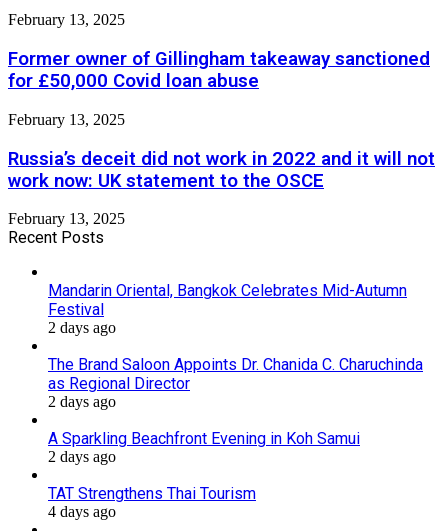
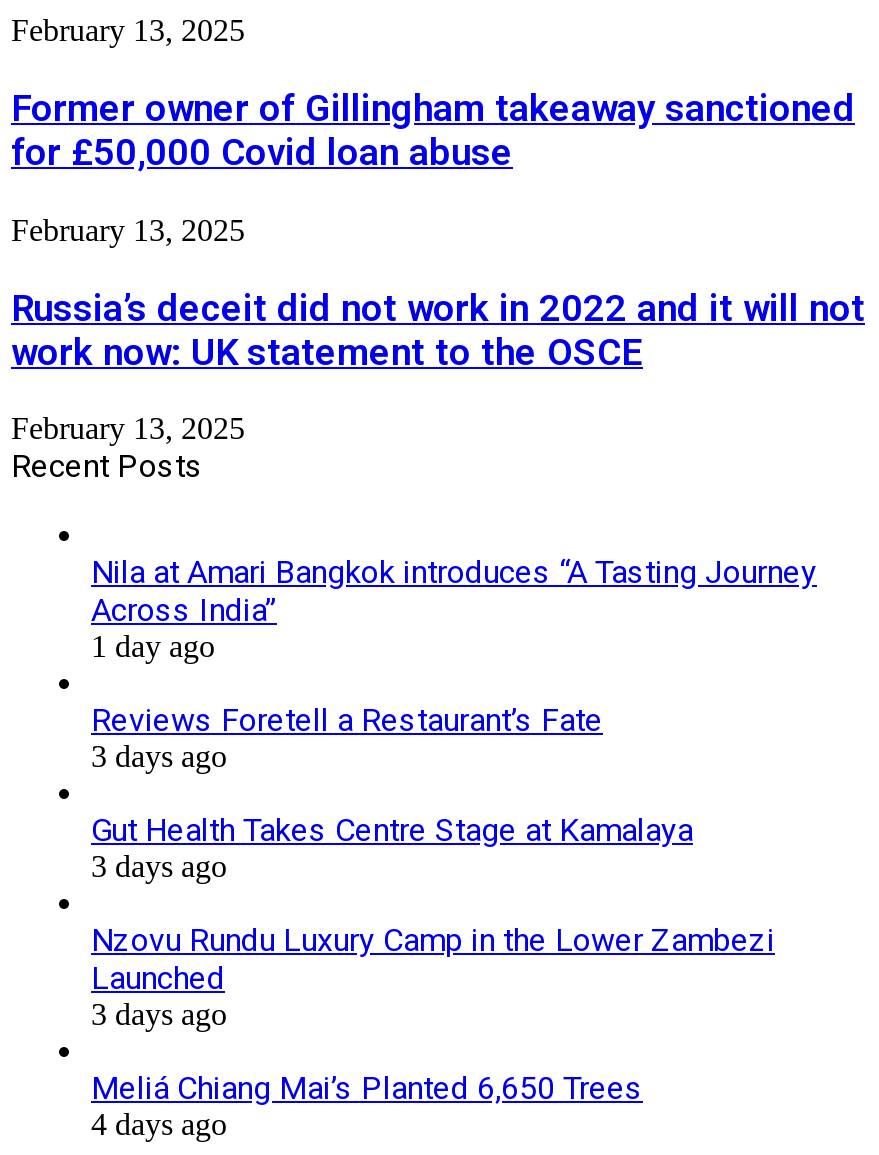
- Mandarin Oriental, Bangkok Celebrates Mid-Autumn
- Festival
- 2 days ago
- The Brand Saloon Appoints Dr. Chanida C. Charuchinda
- as Regional Director
- 2 days ago
- A Sparkling Beachfront Evening in Koh Samui
- 2 days ago
- TAT Strengthens Thai Tourism
+ Nila at Amari Bangkok introduces “A Tasting Journey
+ Across India”
+ 1 day ago
+ Reviews Foretell a Restaurant’s Fate
+ 3 days ago
+ Gut Health Takes Centre Stage at Kamalaya
+ 3 days ago
+ Nzovu Rundu Luxury Camp in the Lower Zambezi
+ Launched
+ 3 days ago
+ Meliá Chiang Mai’s Planted 6,650 Trees
